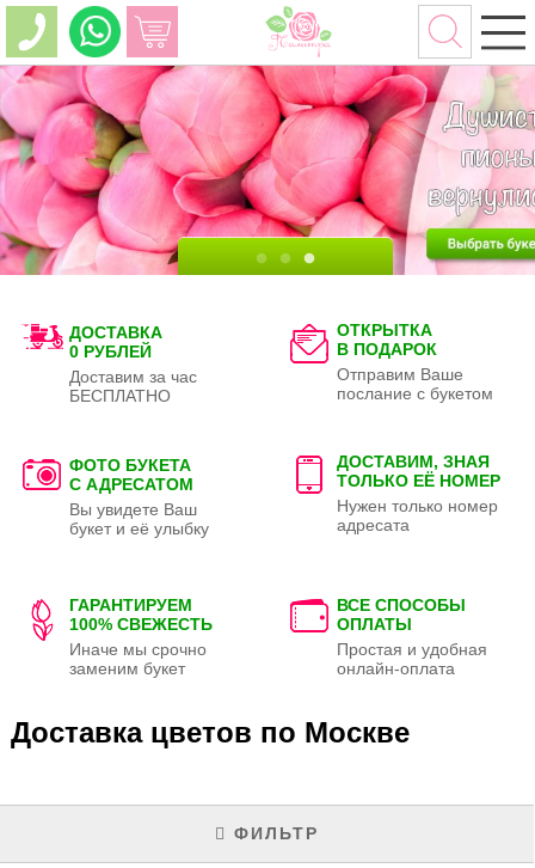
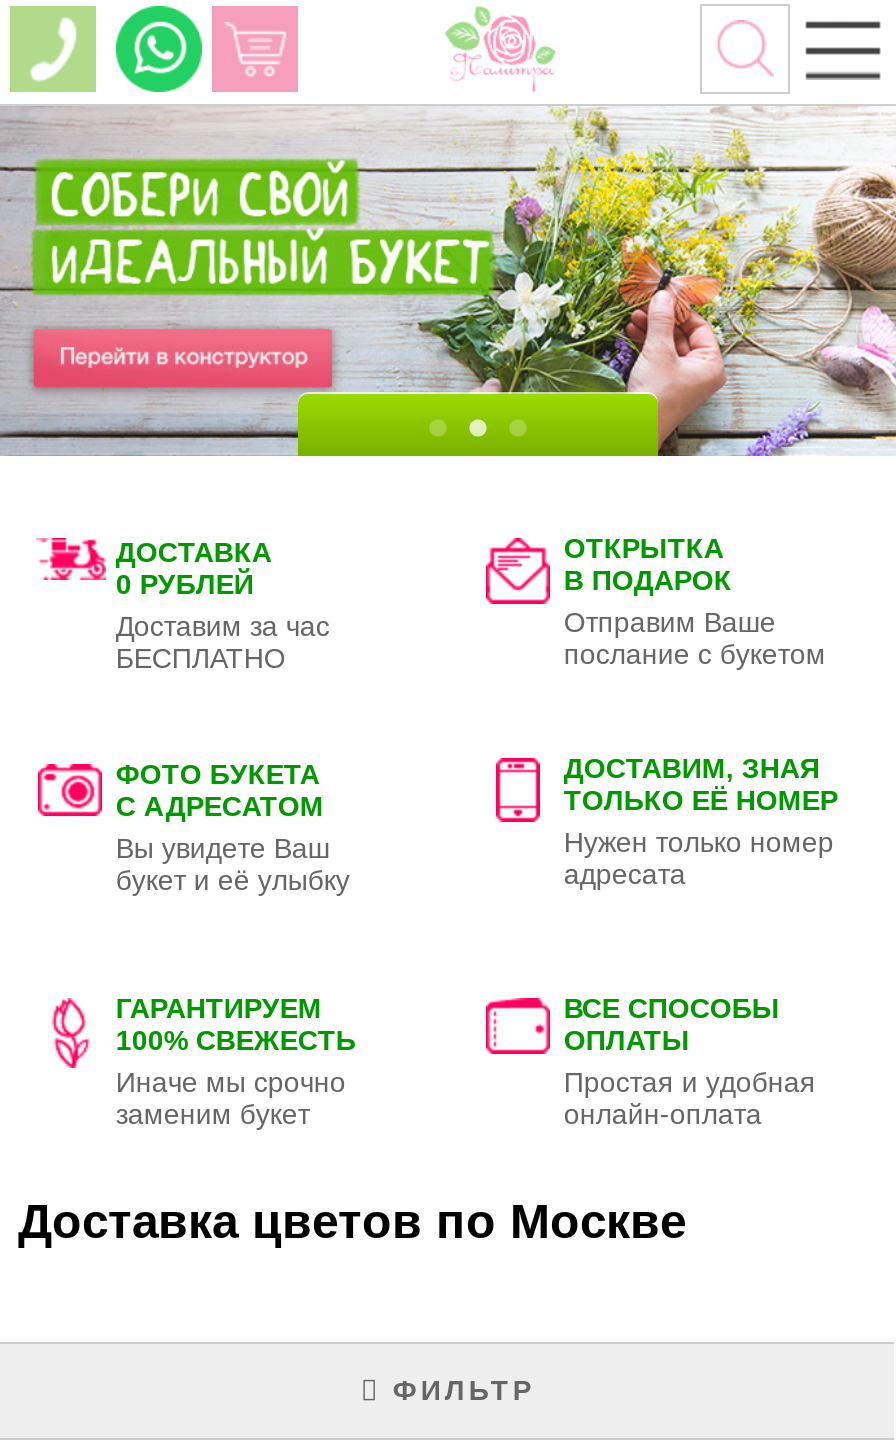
- [image]
+ [image]
